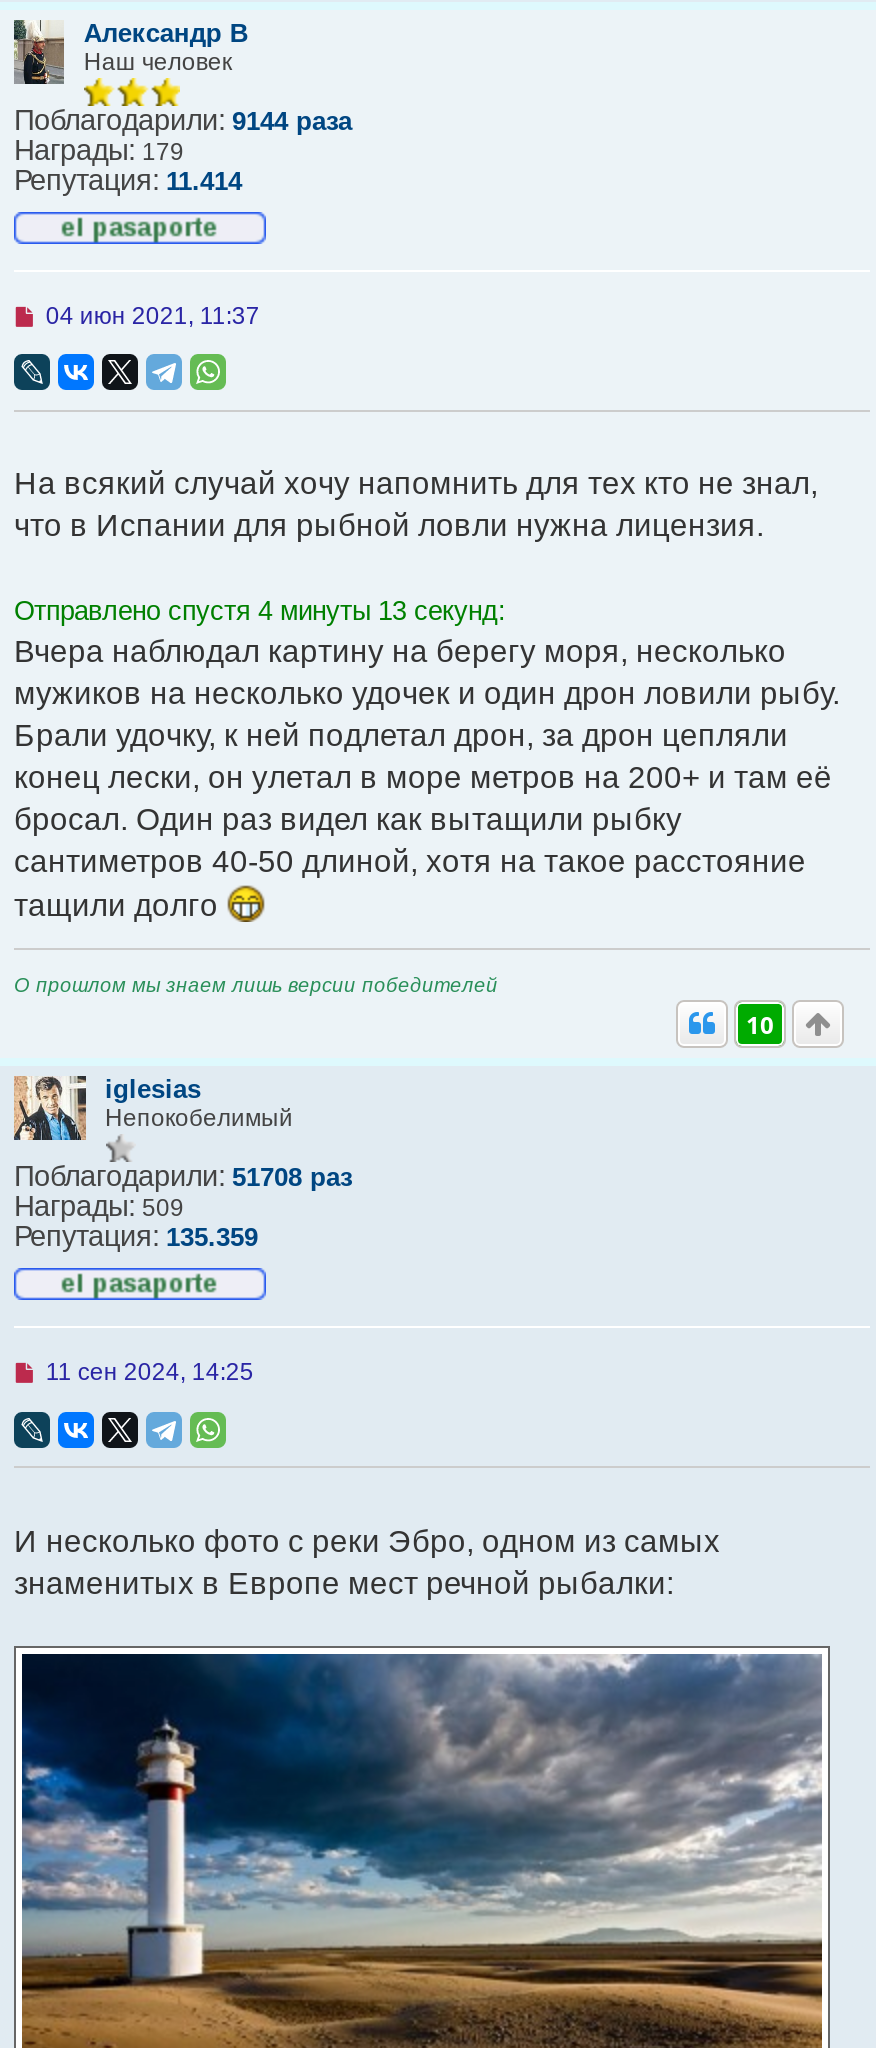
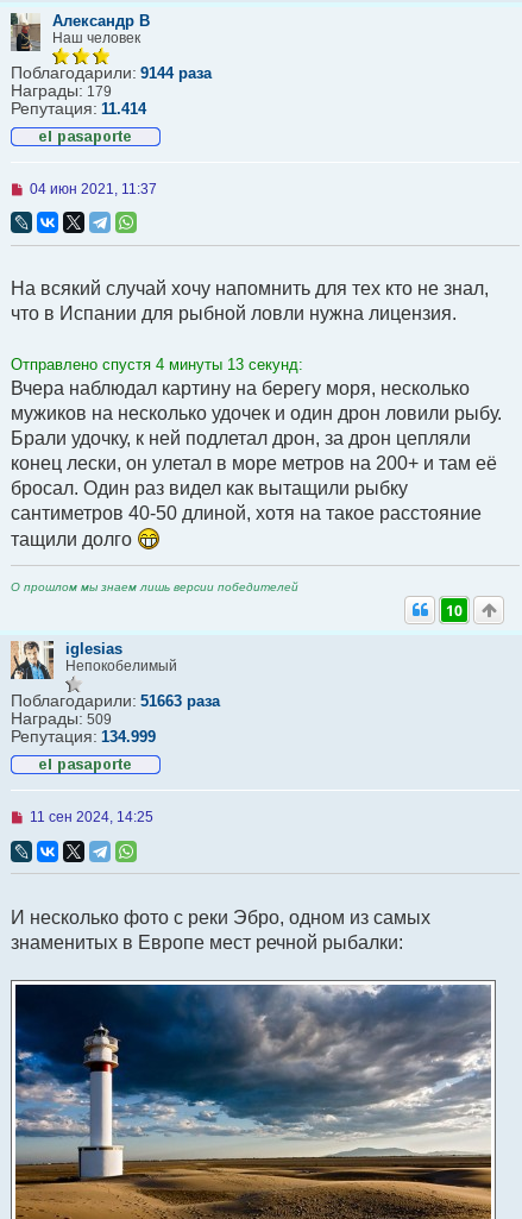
- Поблагодарили: 51708 раз
+ Поблагодарили: 51663 раза

- Репутация: 135.359
+ Репутация: 134.999
